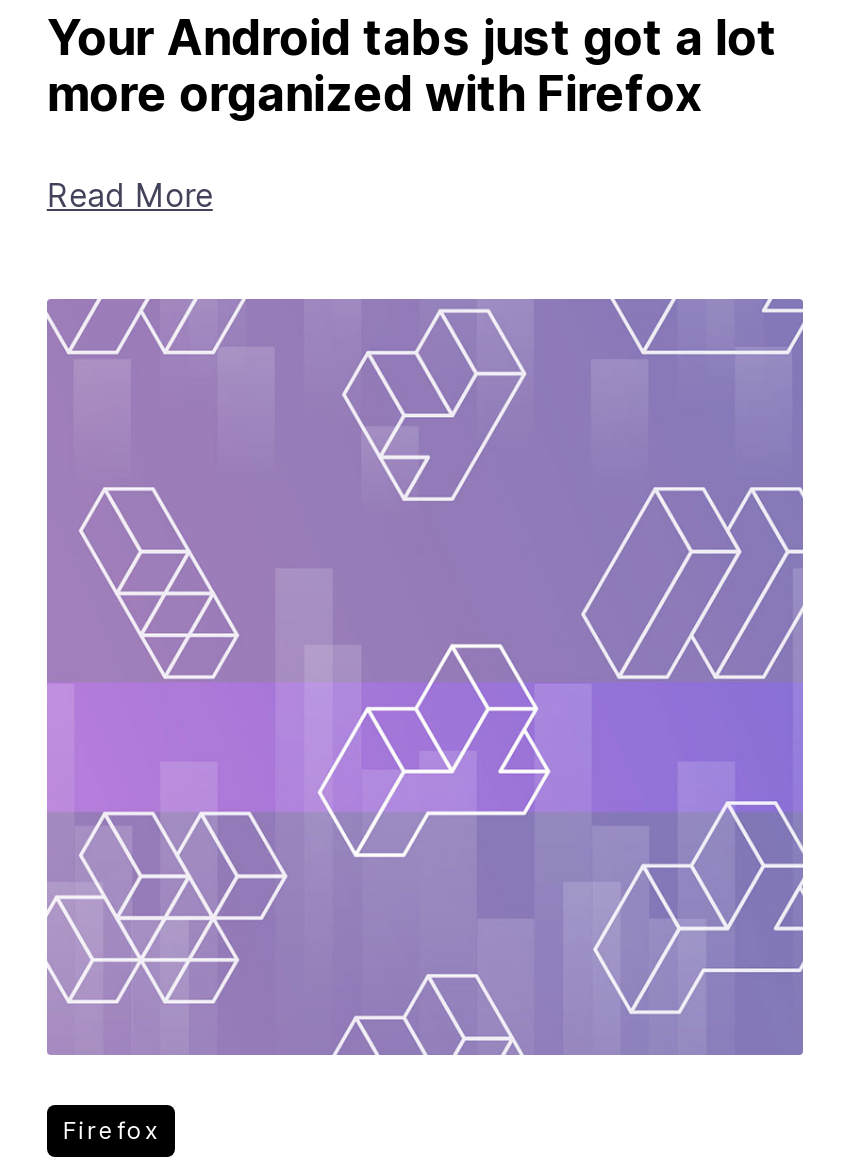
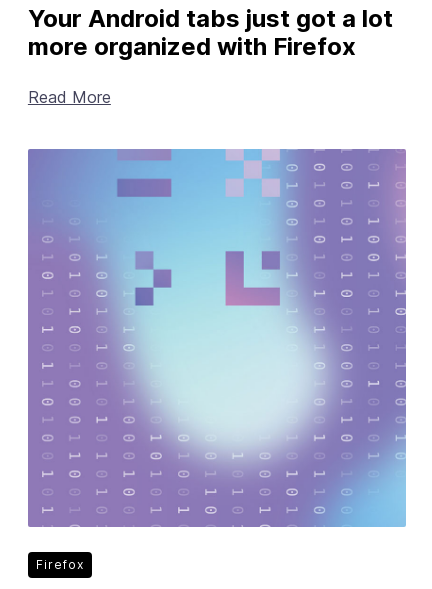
- [image]
+ [image]
